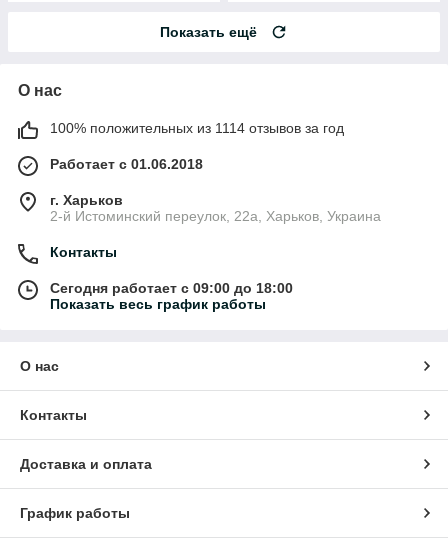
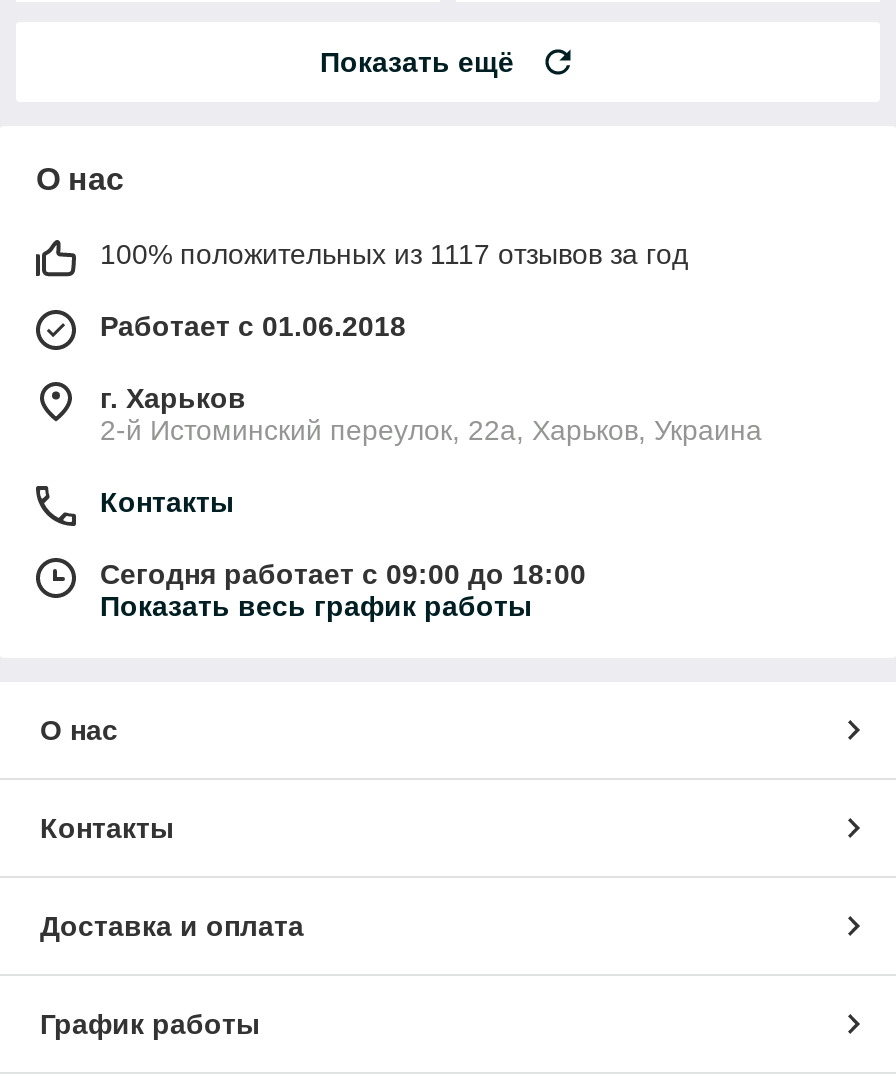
- 100% положительных из 1114 отзывов за год
+ 100% положительных из 1117 отзывов за год
